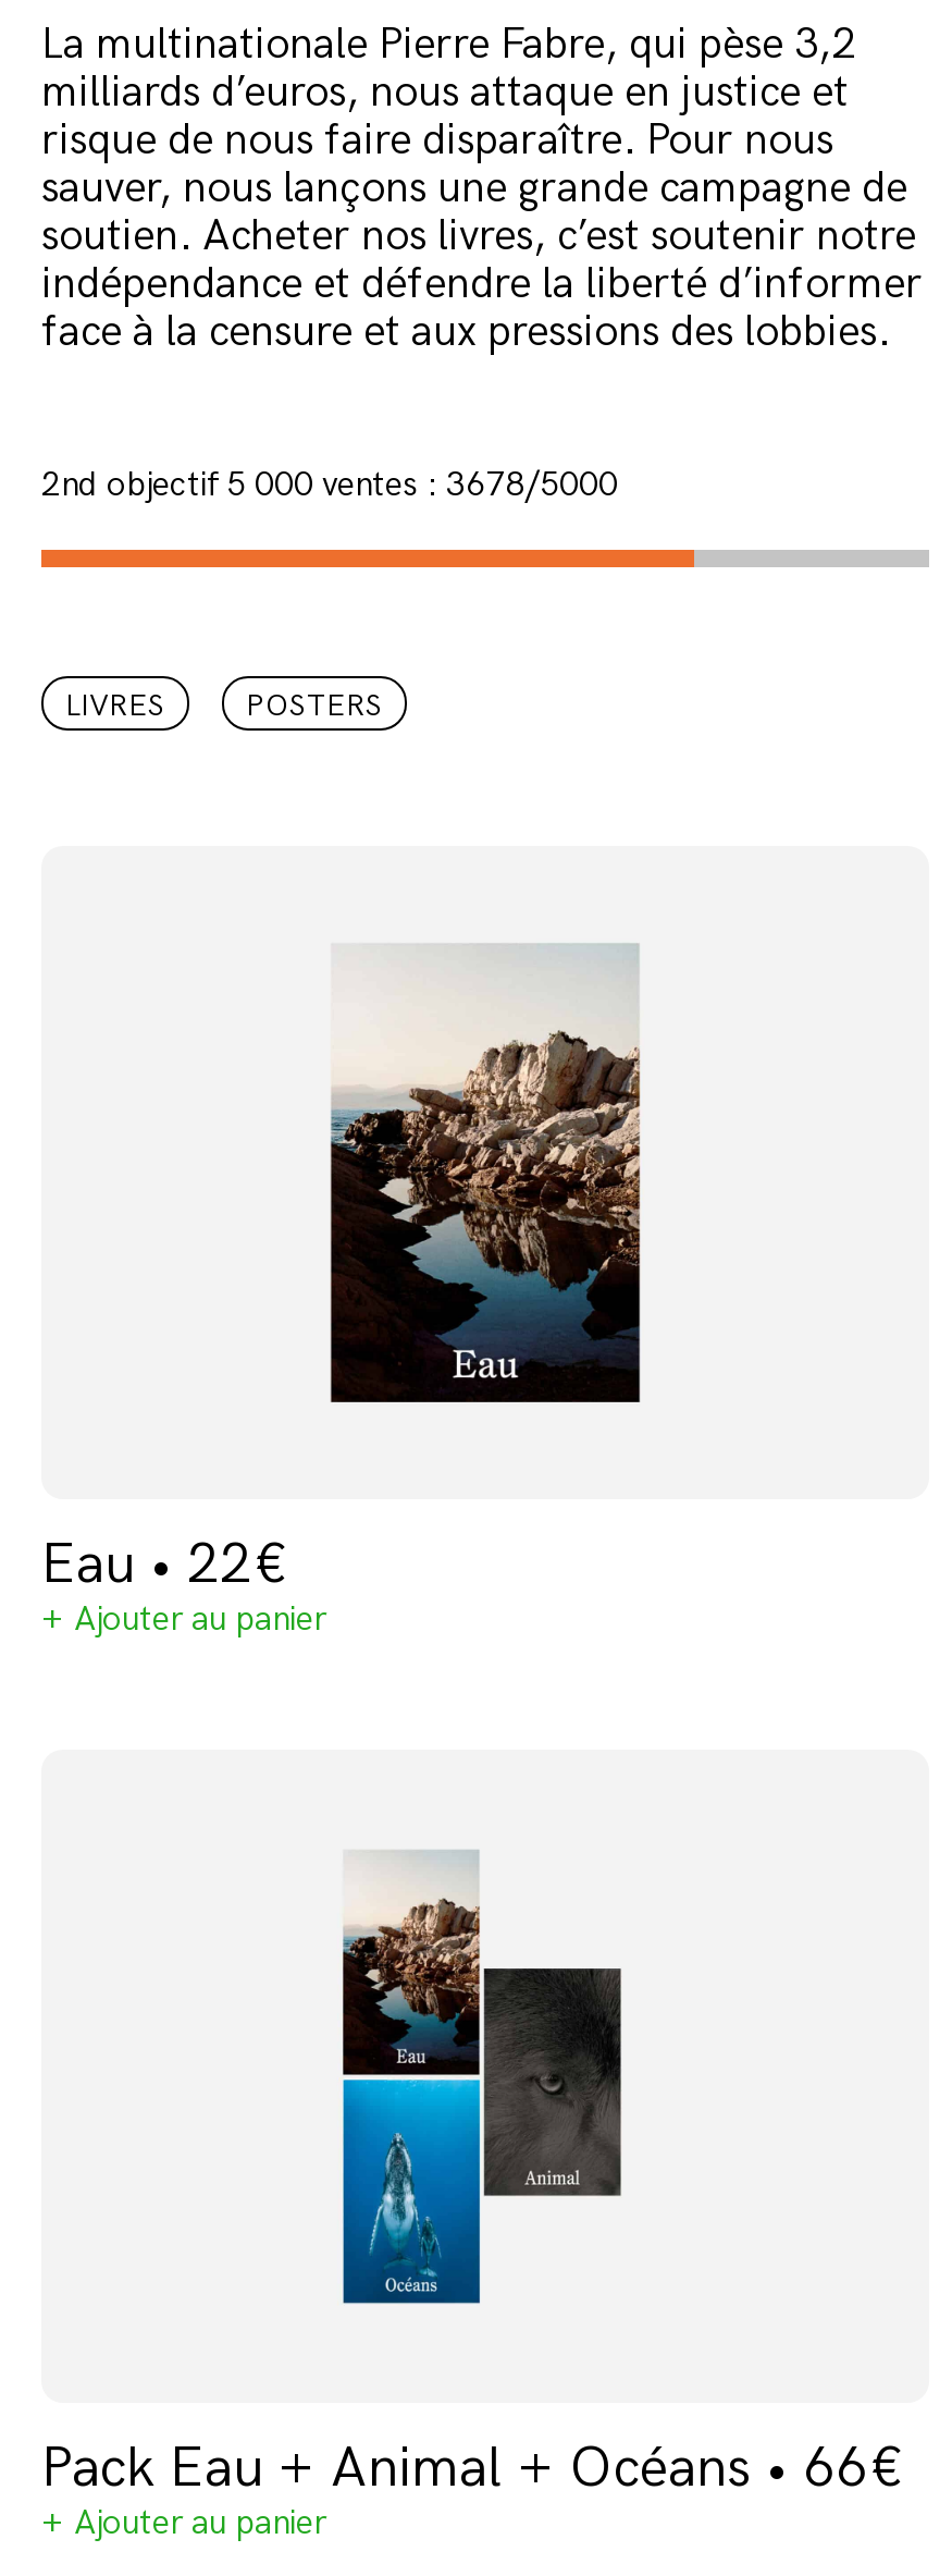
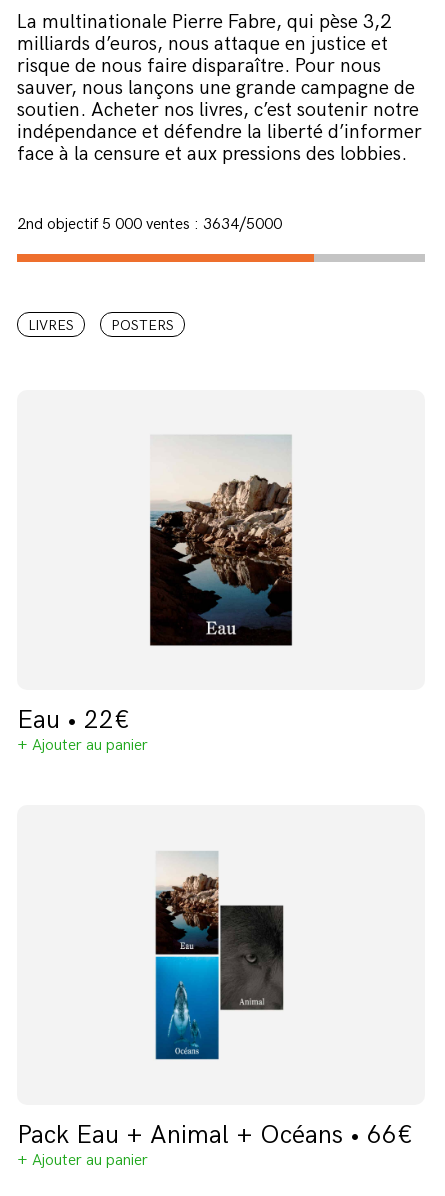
- 2nd objectif 5 000 ventes : 3678/5000
+ 2nd objectif 5 000 ventes : 3634/5000
